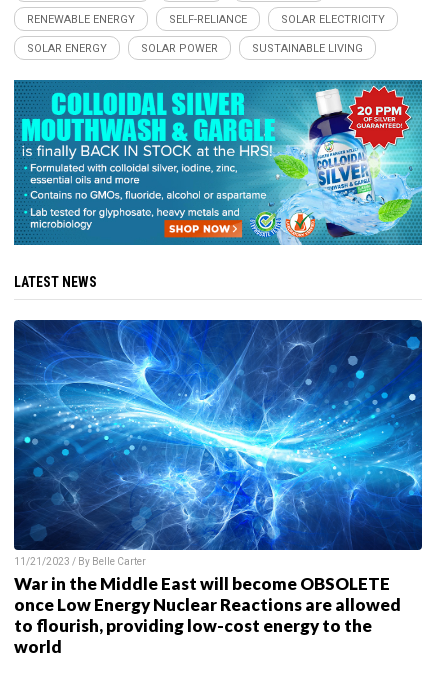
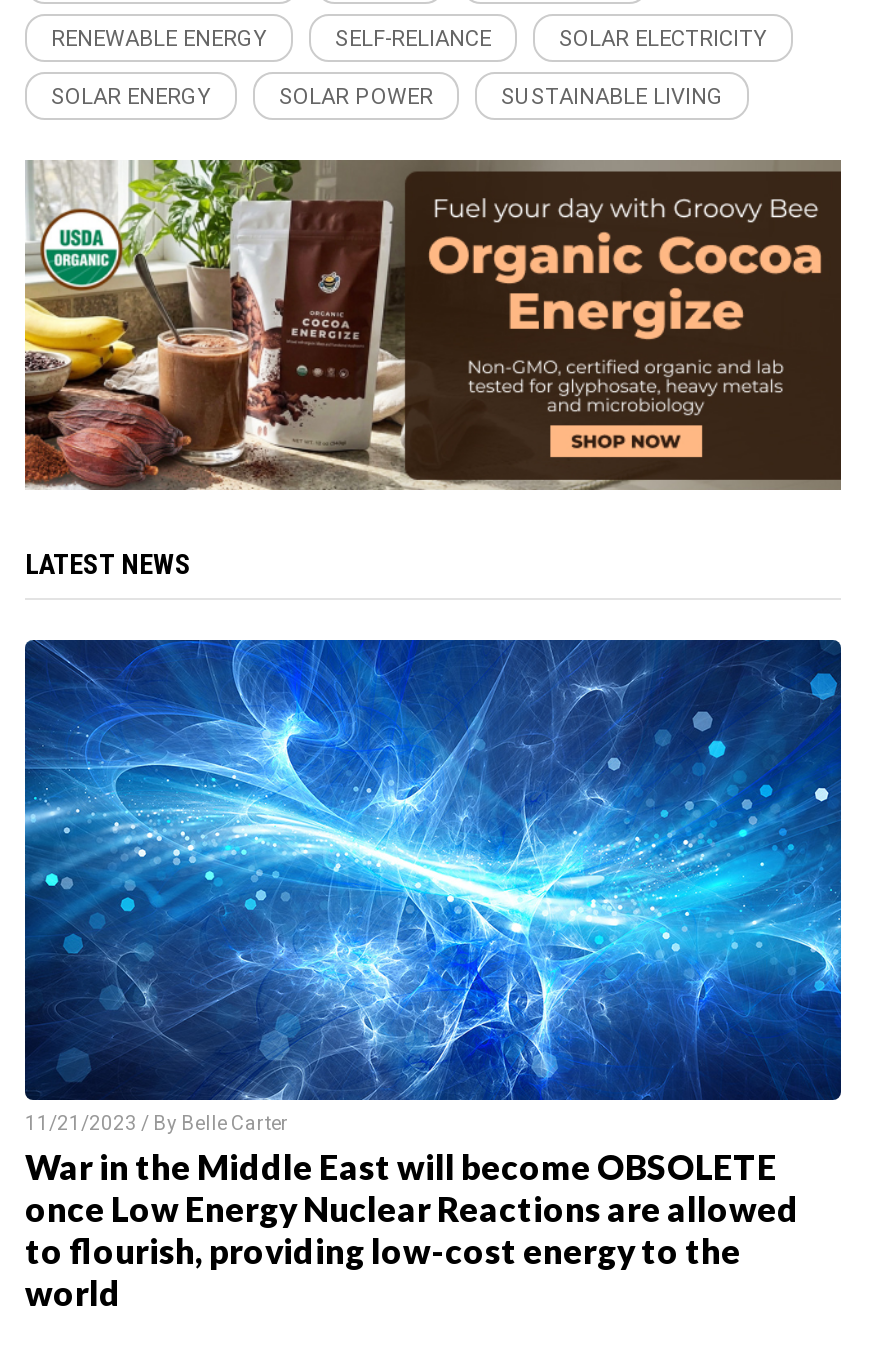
- [image]
+ [image]
